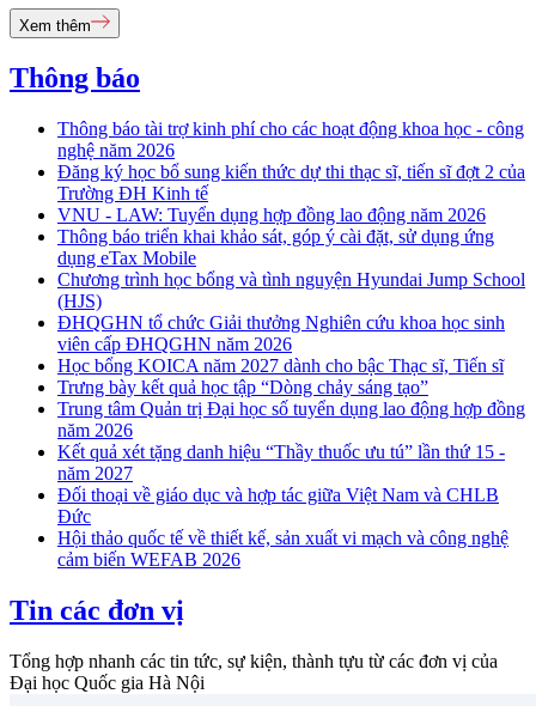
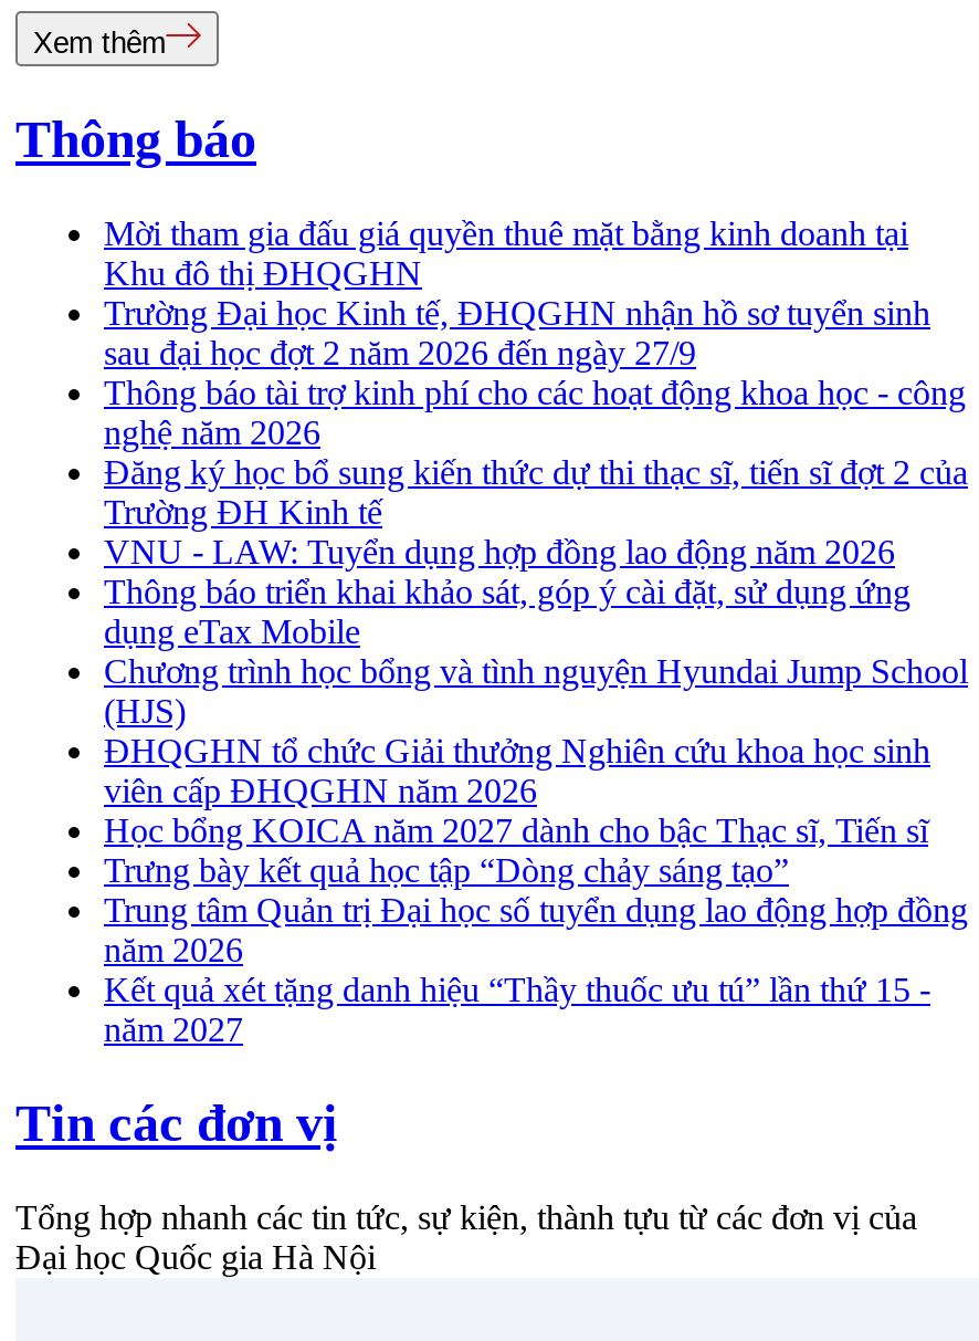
+ Mời tham gia đấu giá quyền thuê mặt bằng kinh doanh tại
+ Khu đô thị ĐHQGHN
+ Trường Đại học Kinh tế, ĐHQGHN nhận hồ sơ tuyển sinh
+ sau đại học đợt 2 năm 2026 đến ngày 27/9

moved down: Thông báo tài trợ kinh phí cho các hoạt động khoa học - công | nghệ năm 2026 | Đăng ký học bổ sung kiến thức dự thi thạc sĩ, tiến sĩ đợt 2 của | ... | Kết quả xét tặng danh hiệu “Thầy thuốc ưu tú” lần thứ 15 - | năm 2027

- Đối thoại về giáo dục và hợp tác giữa Việt Nam và CHLB
- Đức
- Hội thảo quốc tế về thiết kế, sản xuất vi mạch và công nghệ
- cảm biến WEFAB 2026
